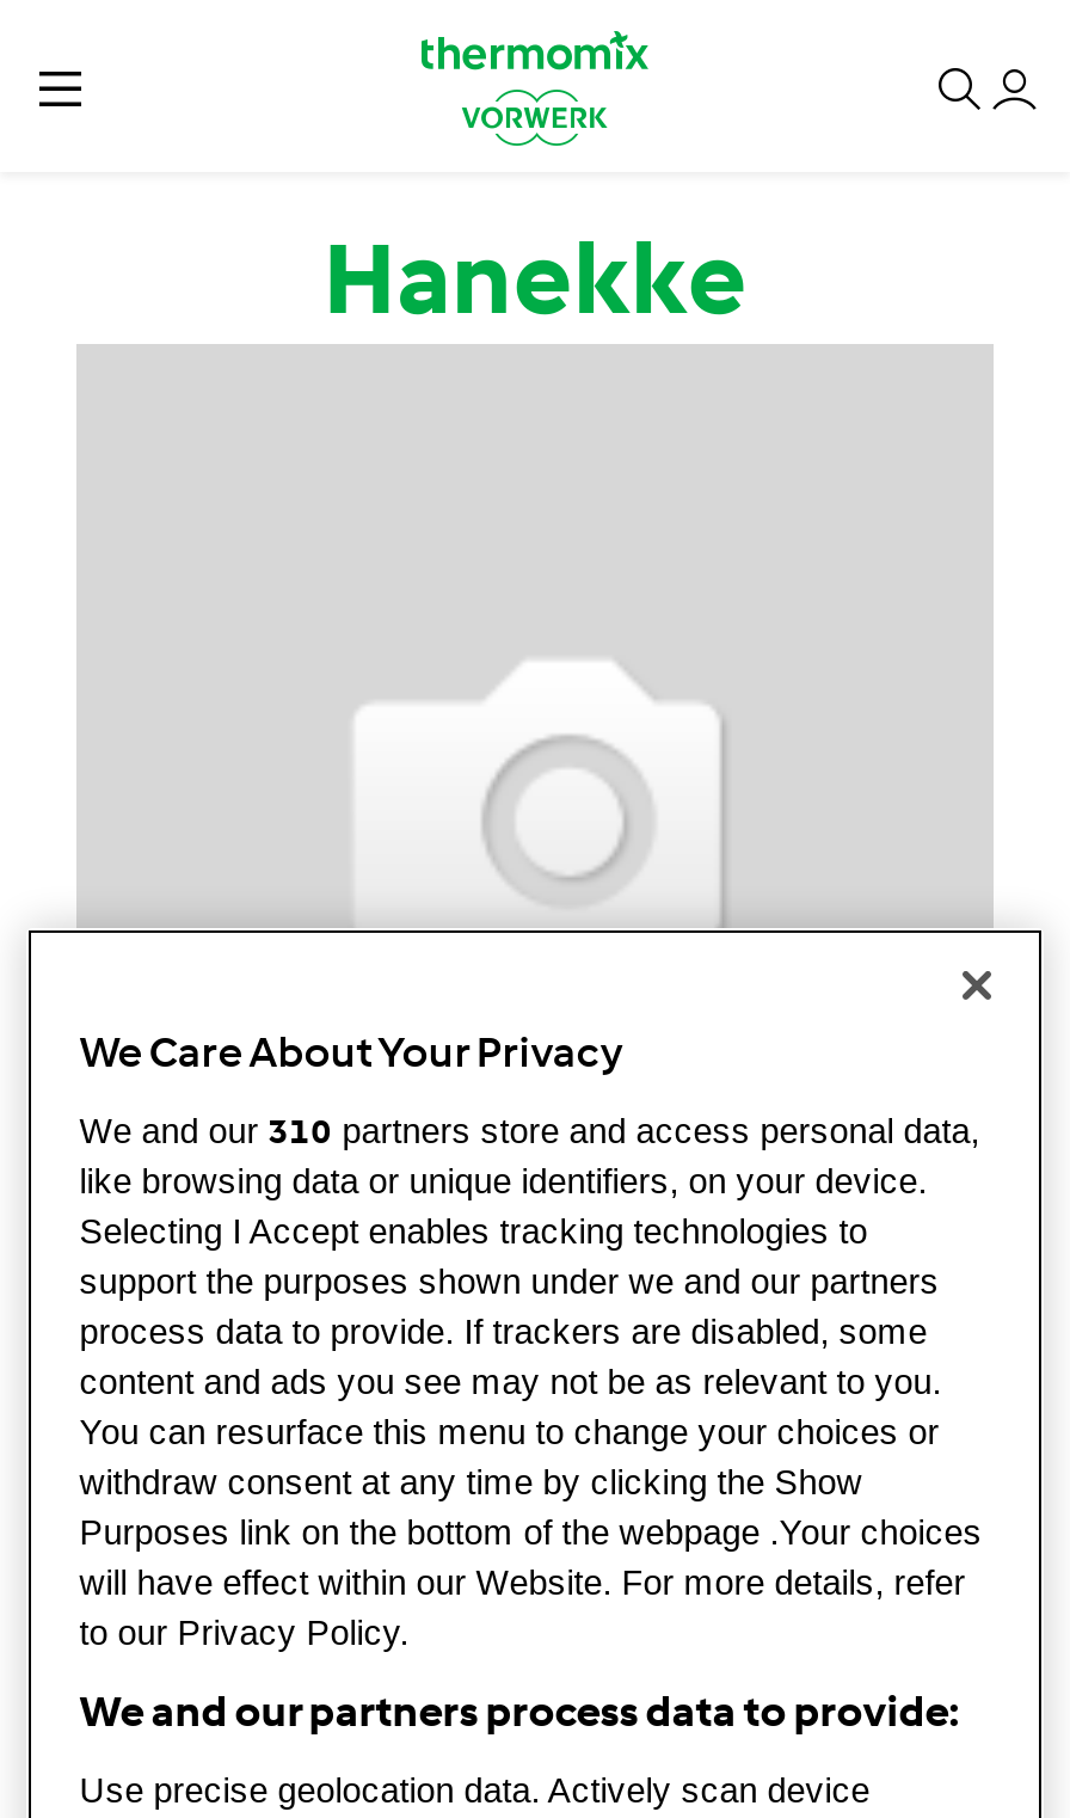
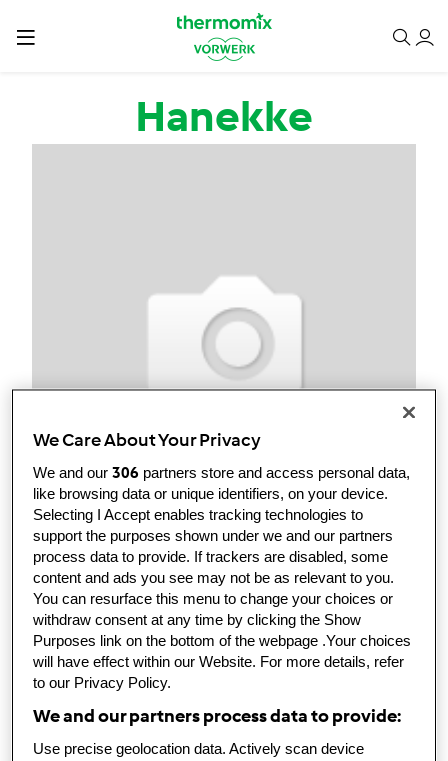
- We and our 310 partners store and access personal data,
+ We and our 306 partners store and access personal data,
